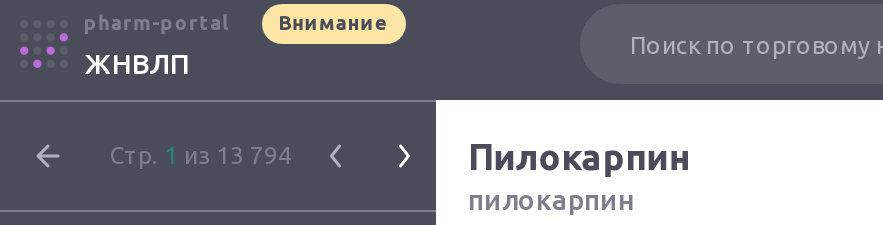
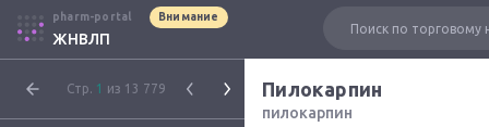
- Стр. 1 из 13 794
+ Стр. 1 из 13 779
